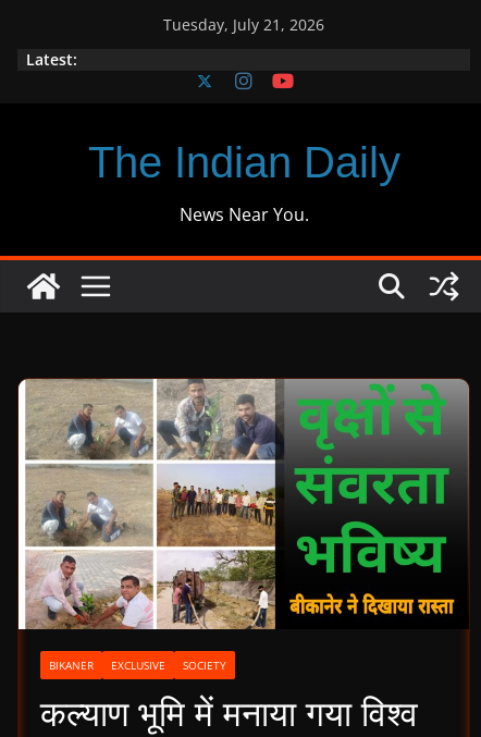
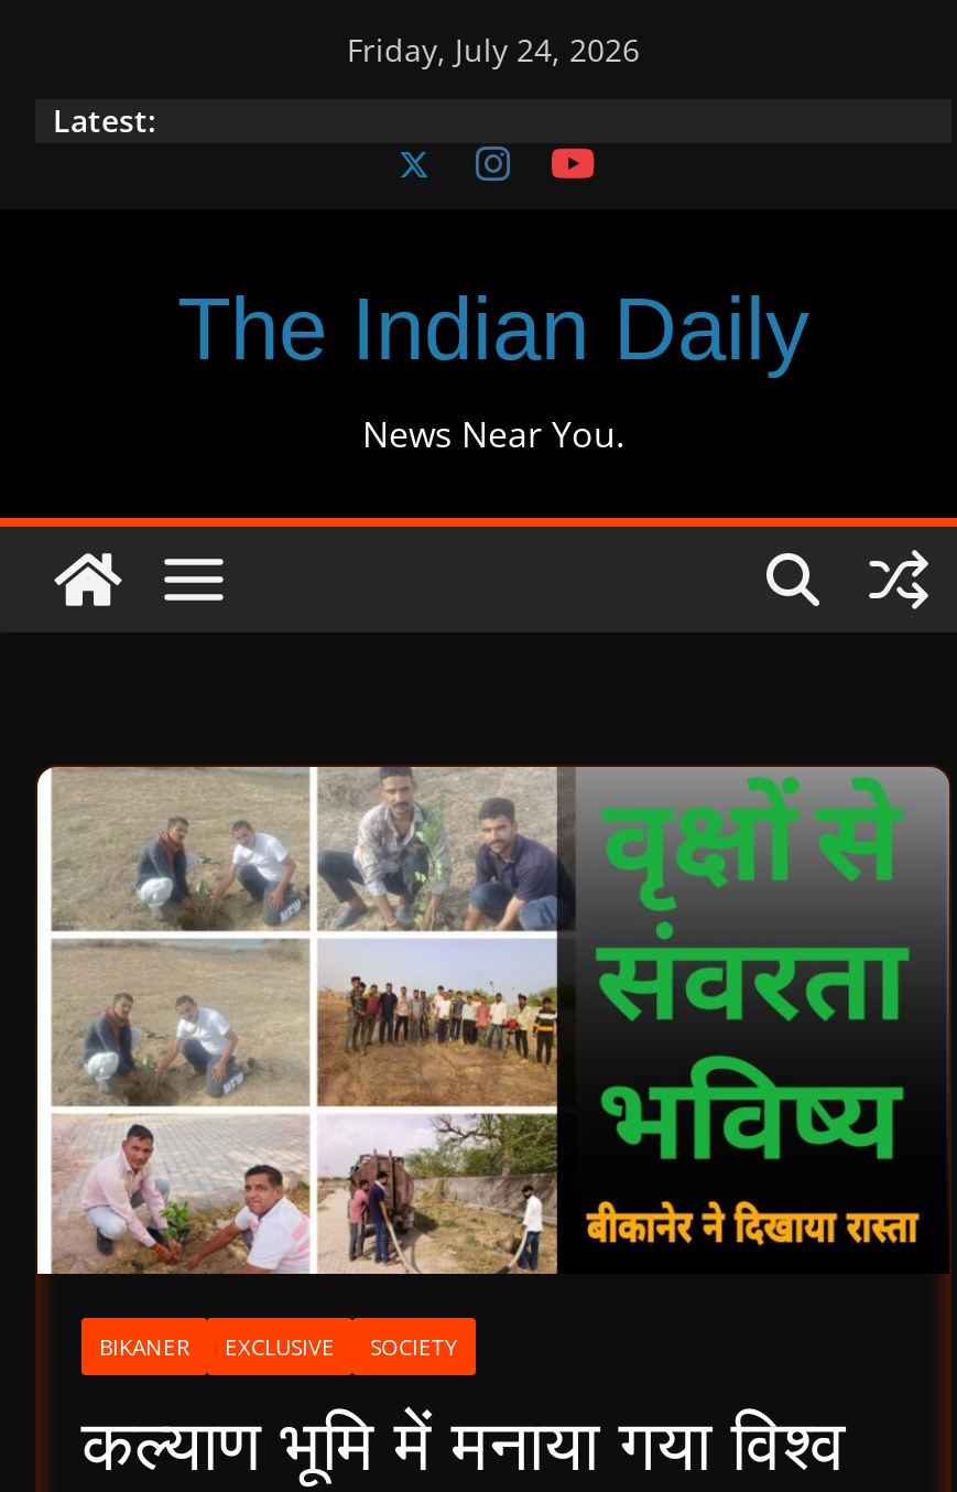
- Tuesday, July 21, 2026
+ Friday, July 24, 2026
